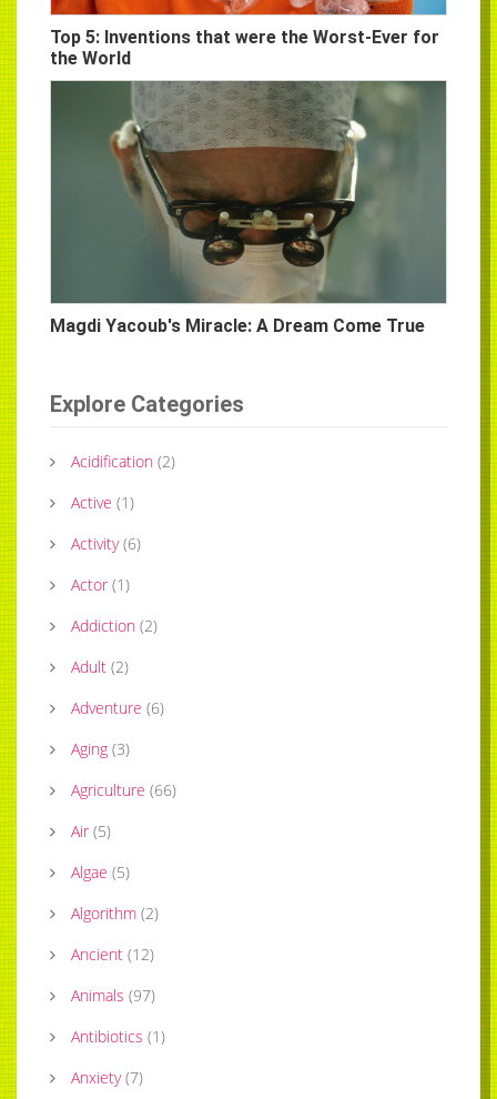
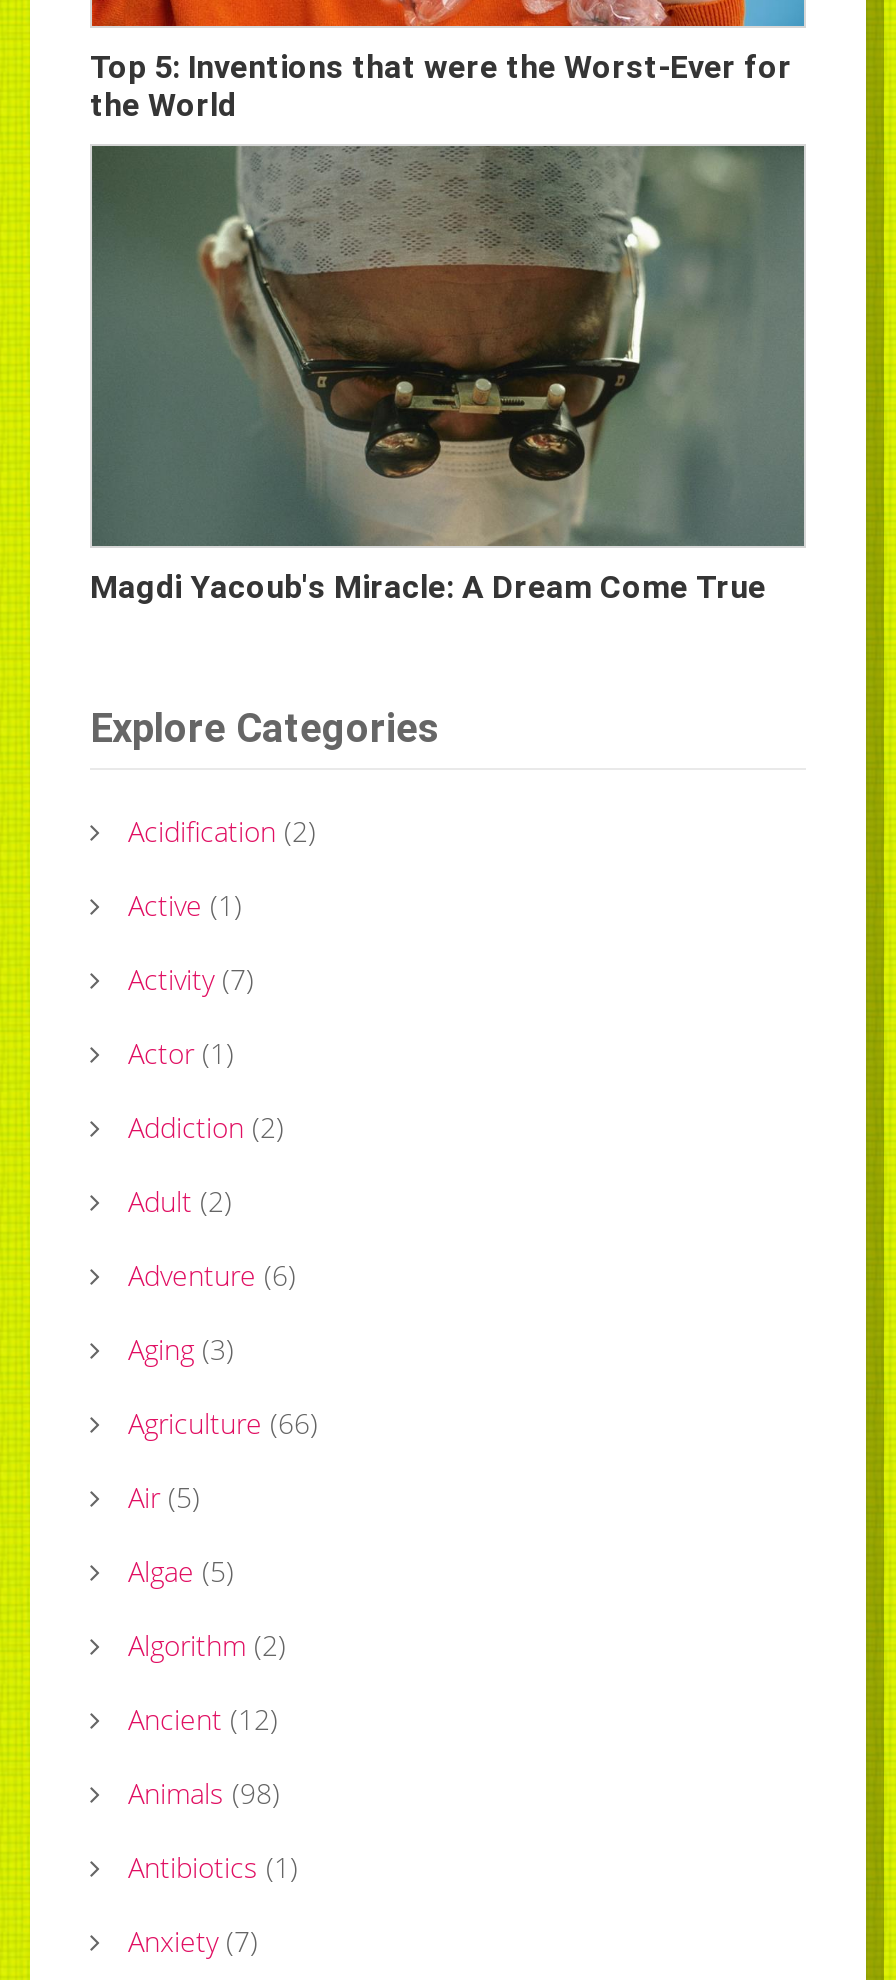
- Activity (6)
+ Activity (7)

- Animals (97)
+ Animals (98)
